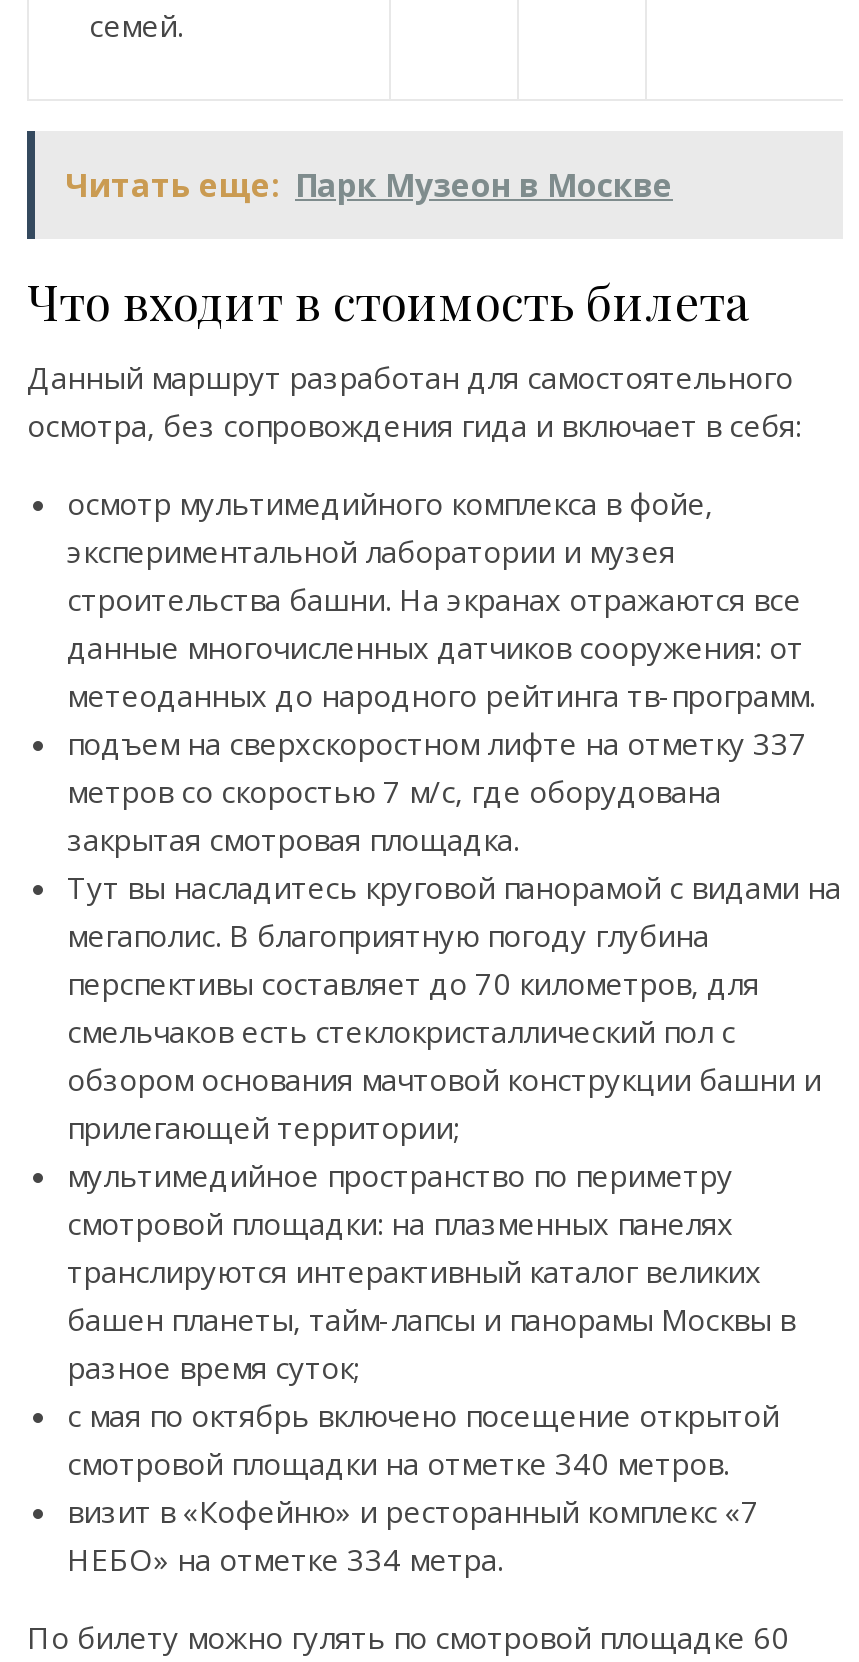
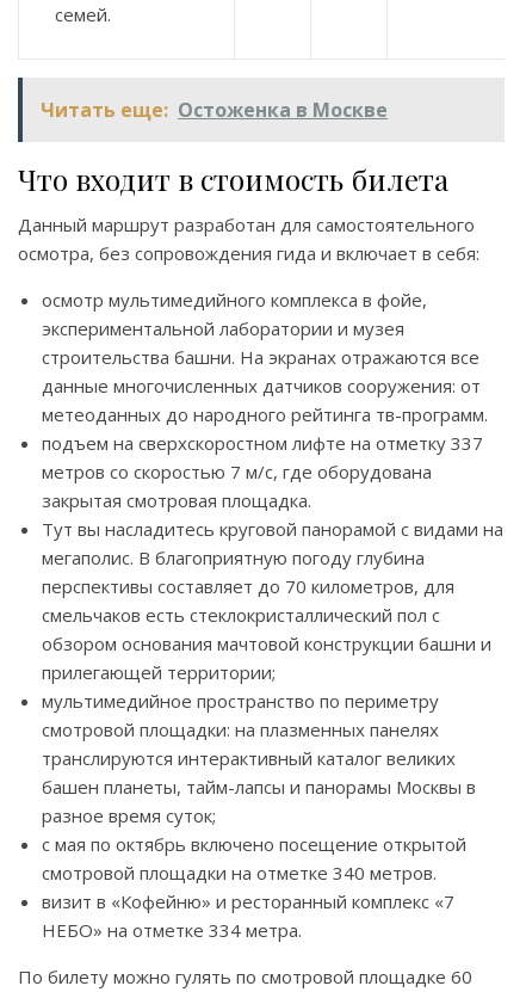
- Читать еще: Парк Музеон в Москве
+ Читать еще: Остоженка в Москве
